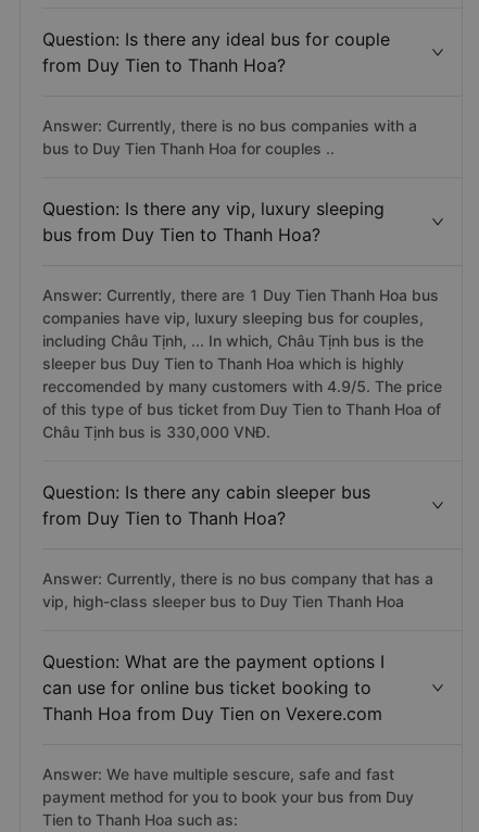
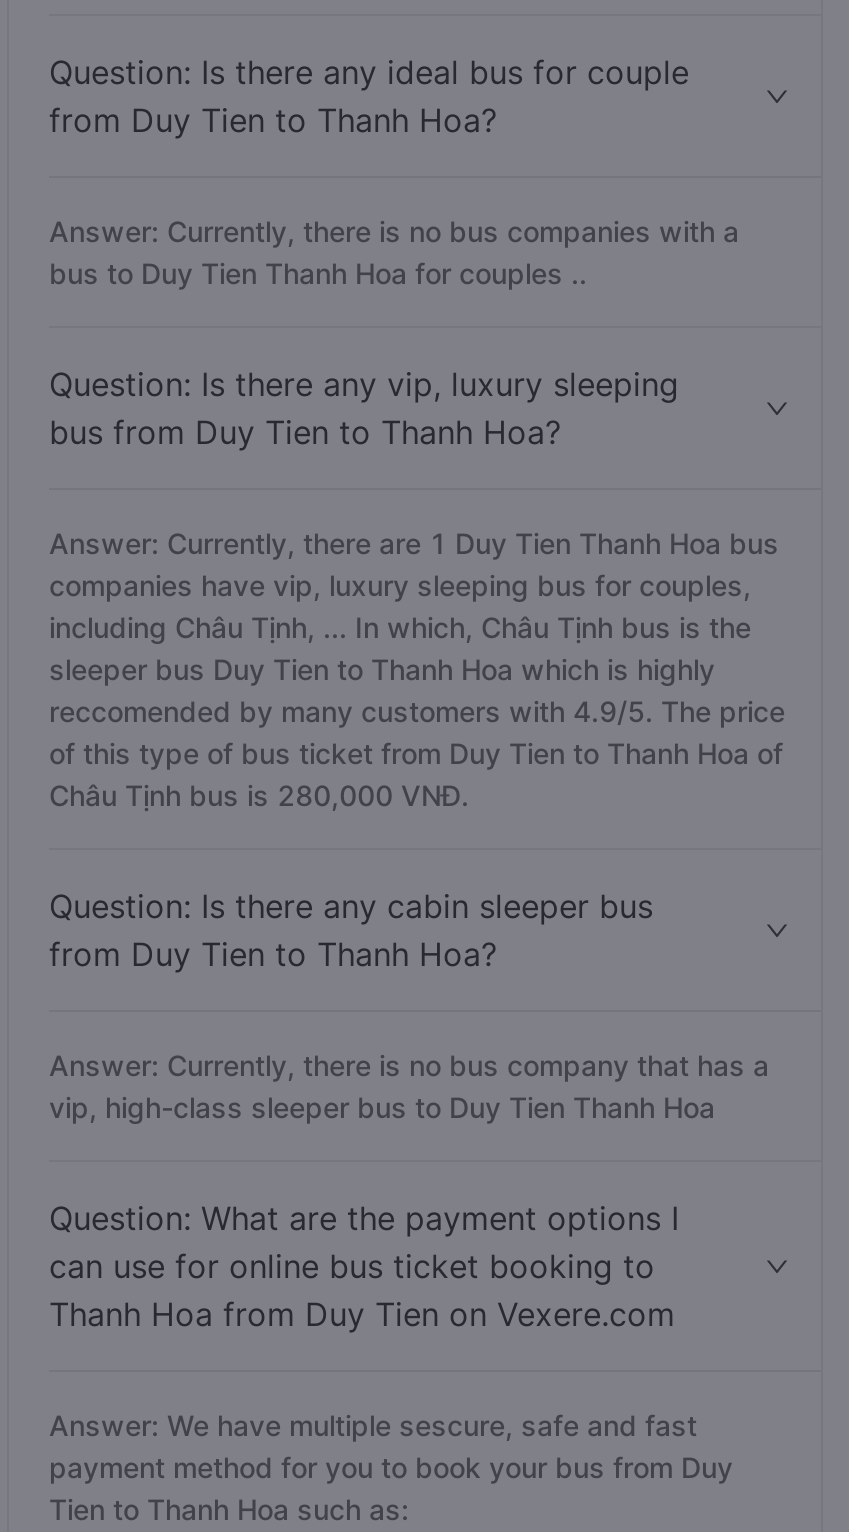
- Châu Tịnh bus is 330,000 VNĐ.
+ Châu Tịnh bus is 280,000 VNĐ.
